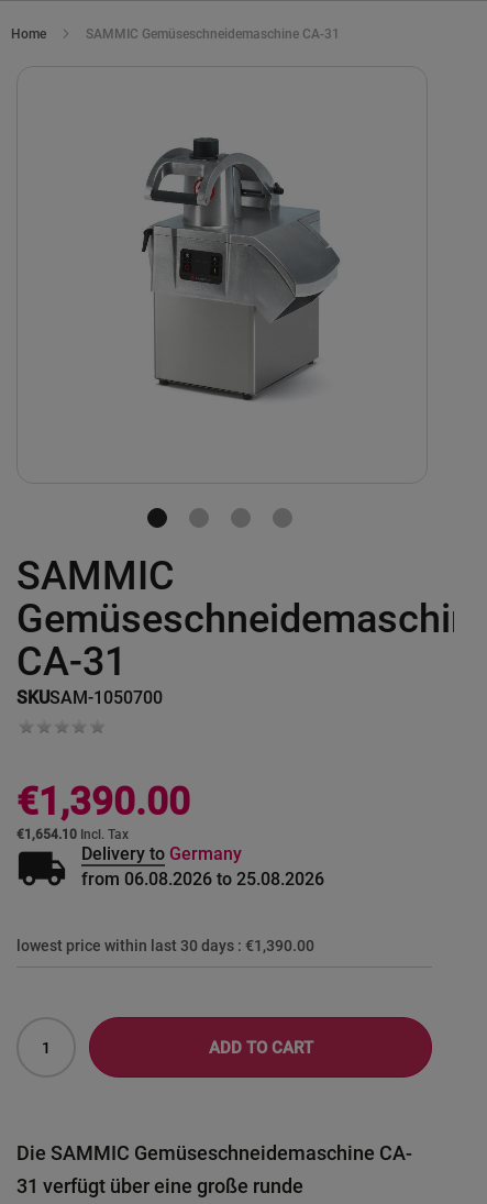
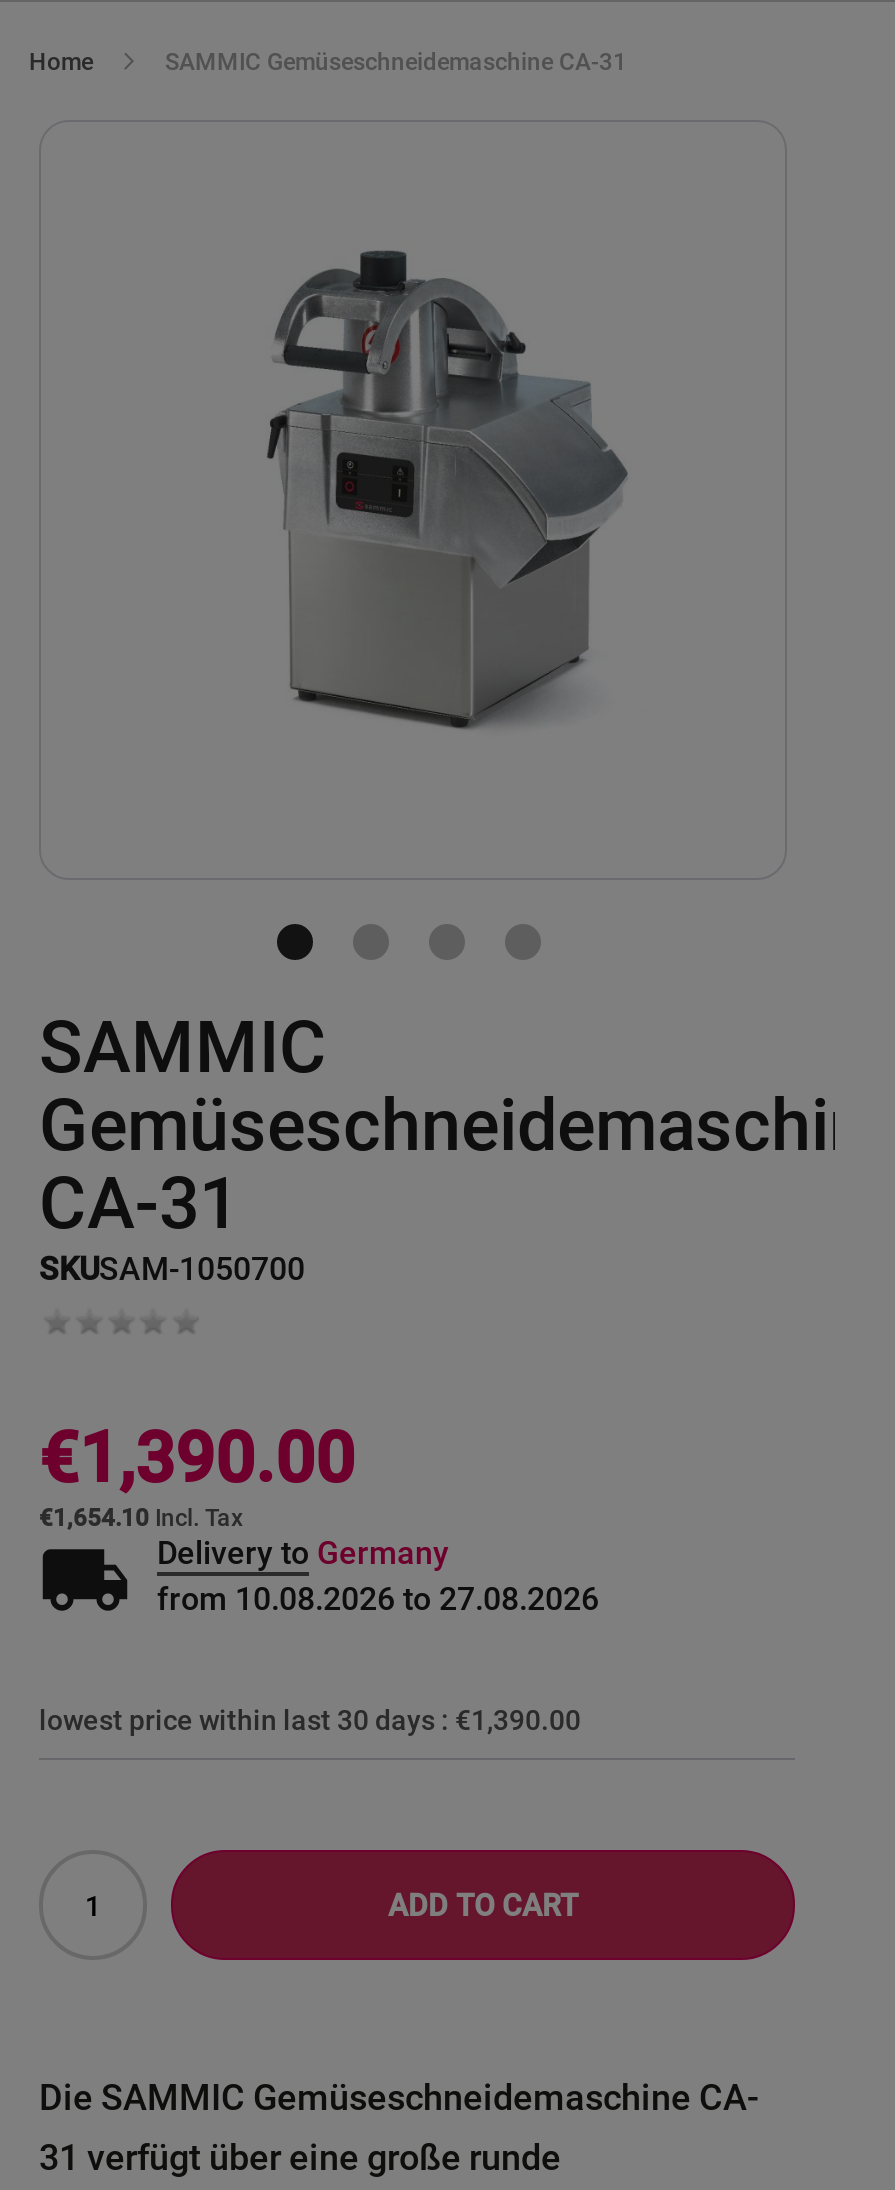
- from 06.08.2026 to 25.08.2026
+ from 10.08.2026 to 27.08.2026
